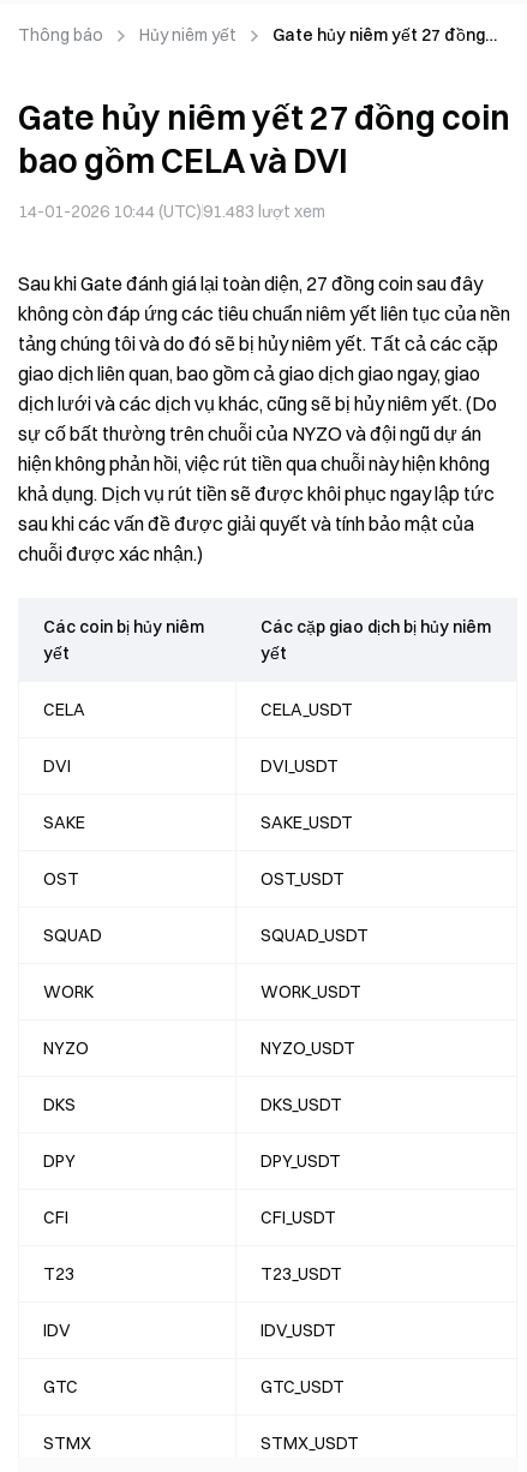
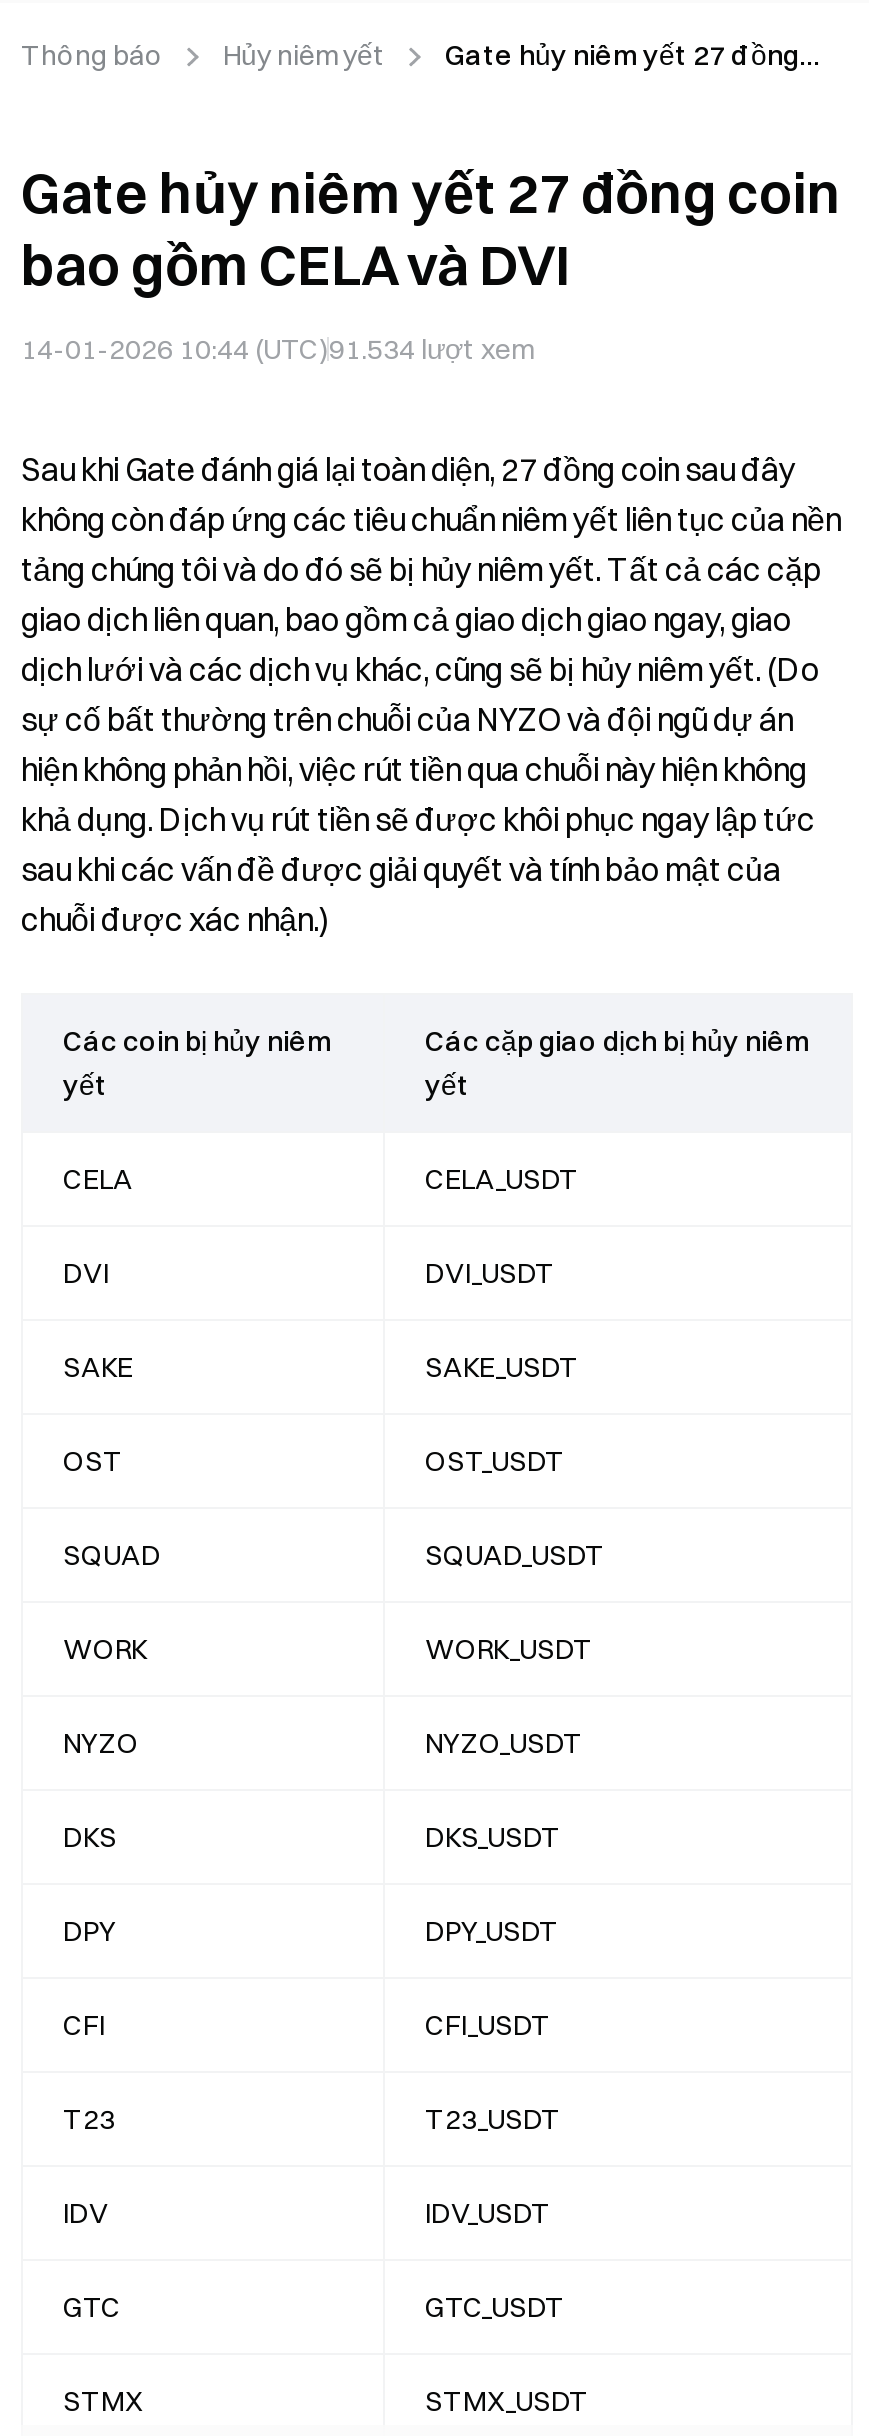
- 14-01-2026 10:44 (UTC)91.483 lượt xem
+ 14-01-2026 10:44 (UTC)91.534 lượt xem
